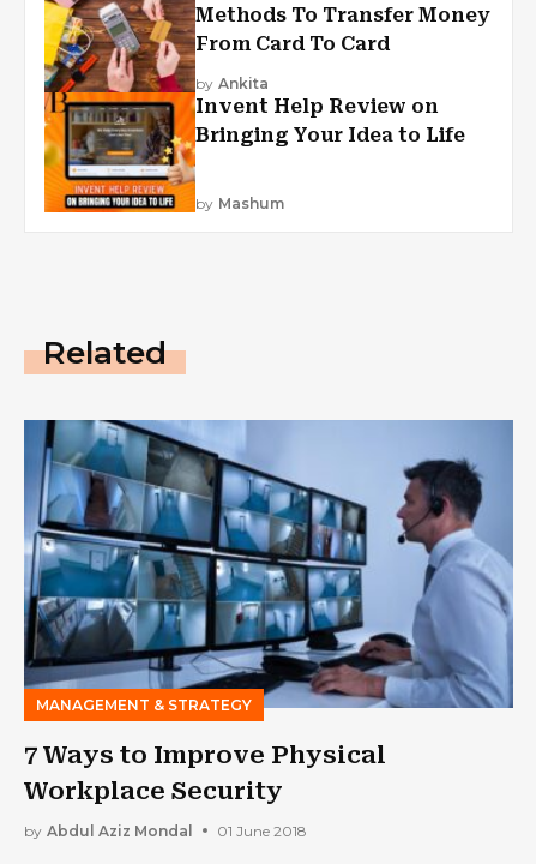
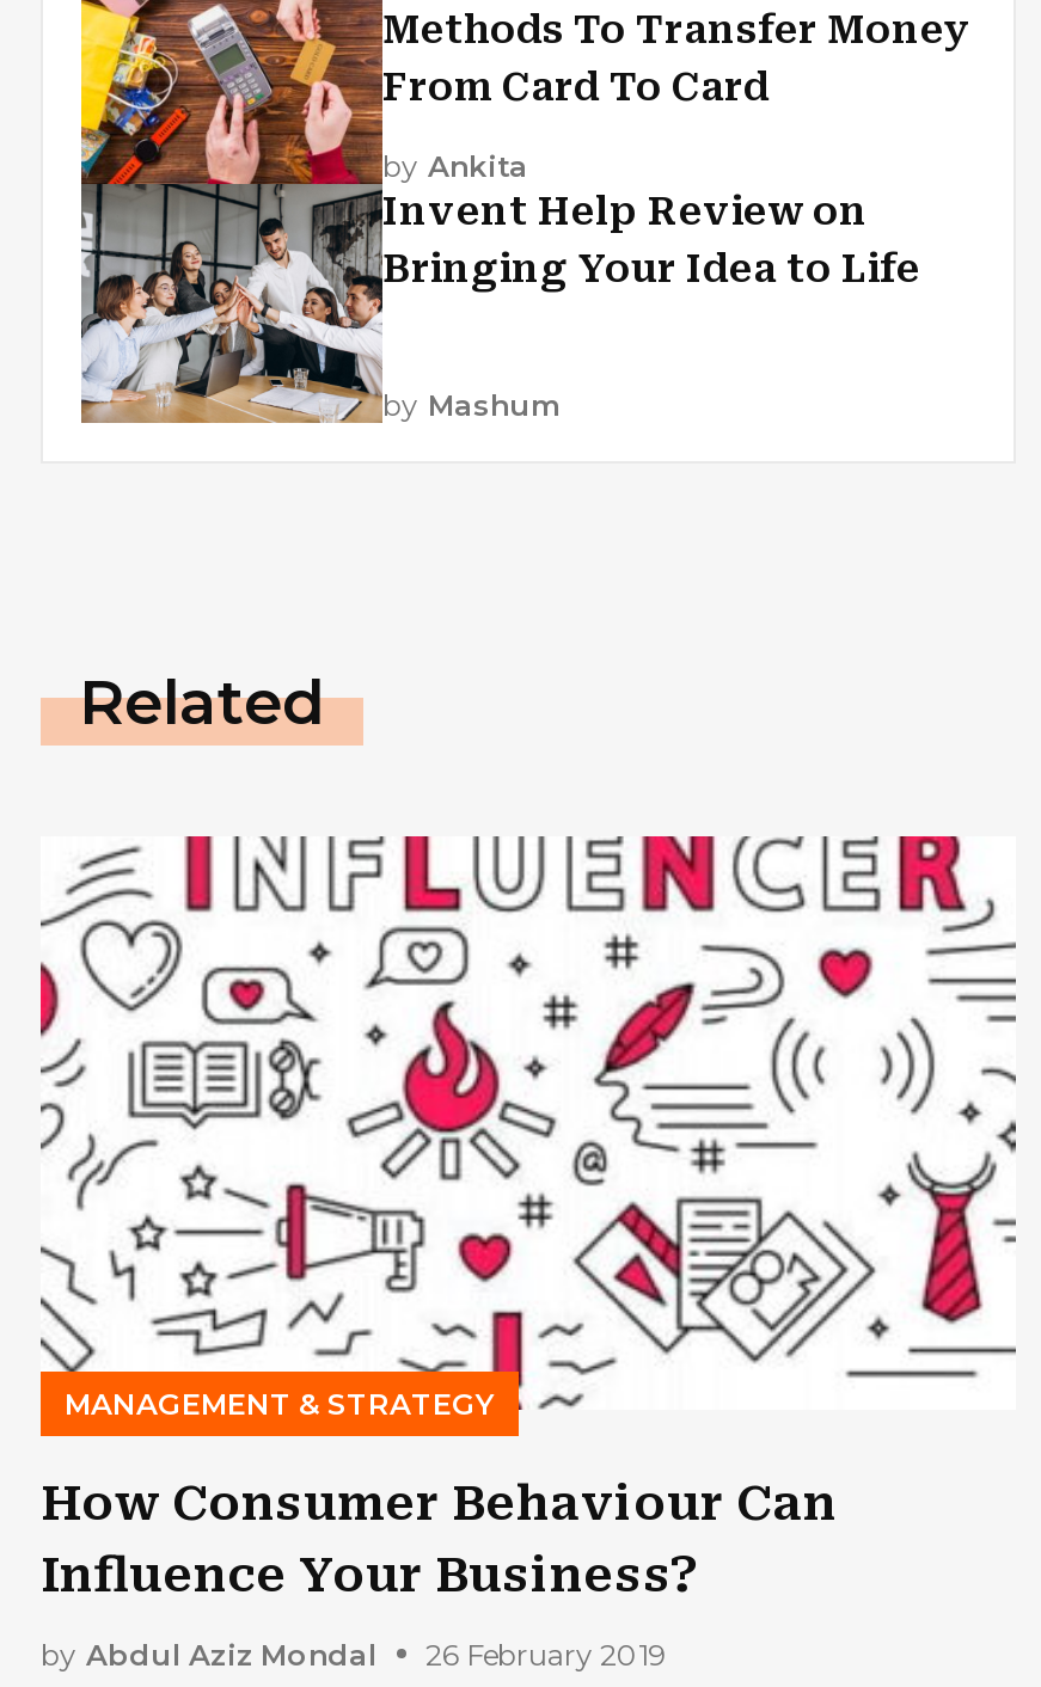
- [image]
+ [image]

- [image]
- 7 Ways to Improve Physical
- Workplace Security
+ [image]
+ How Consumer Behaviour Can
+ Influence Your Business?

- by Abdul Aziz Mondal 01 June 2018
+ by Abdul Aziz Mondal 26 February 2019
